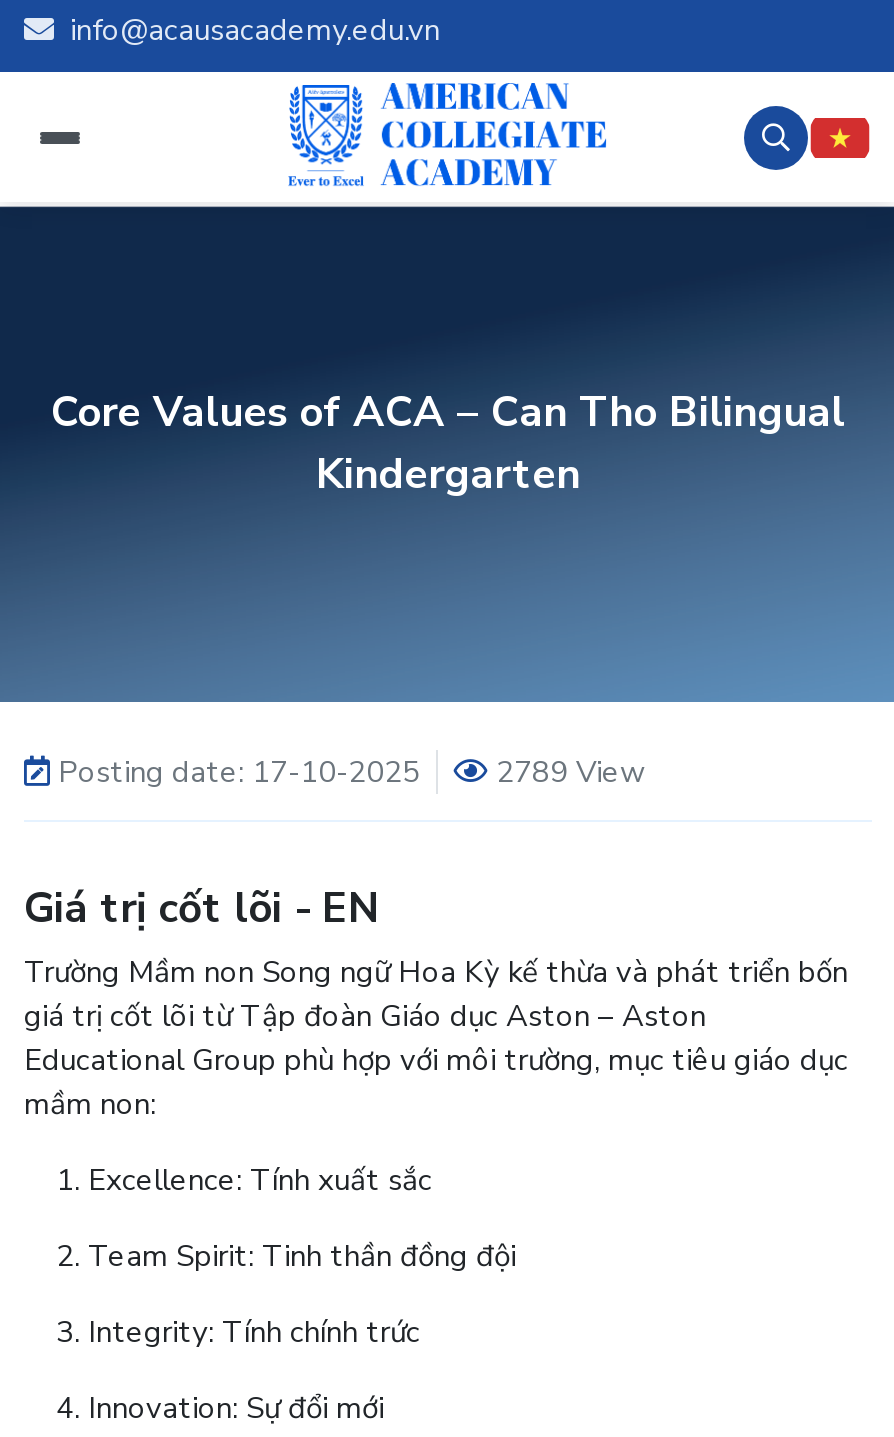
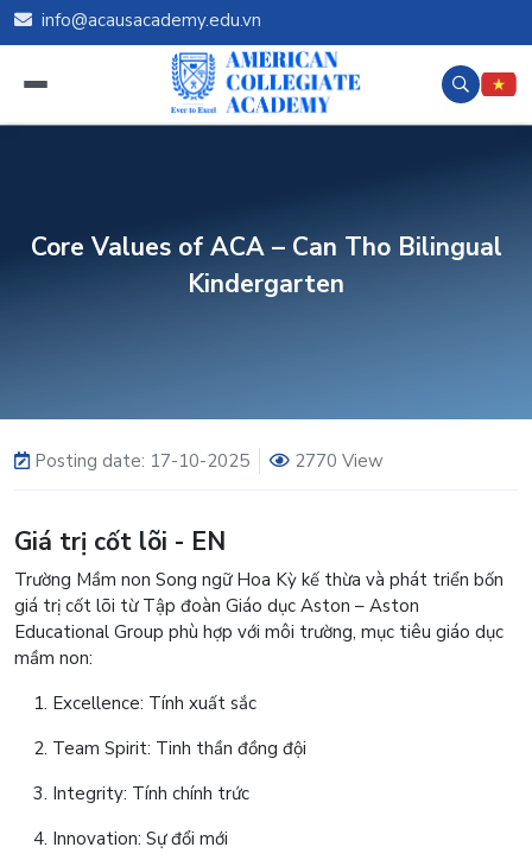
- Posting date: 17-10-2025 2789 View
+ Posting date: 17-10-2025 2770 View
